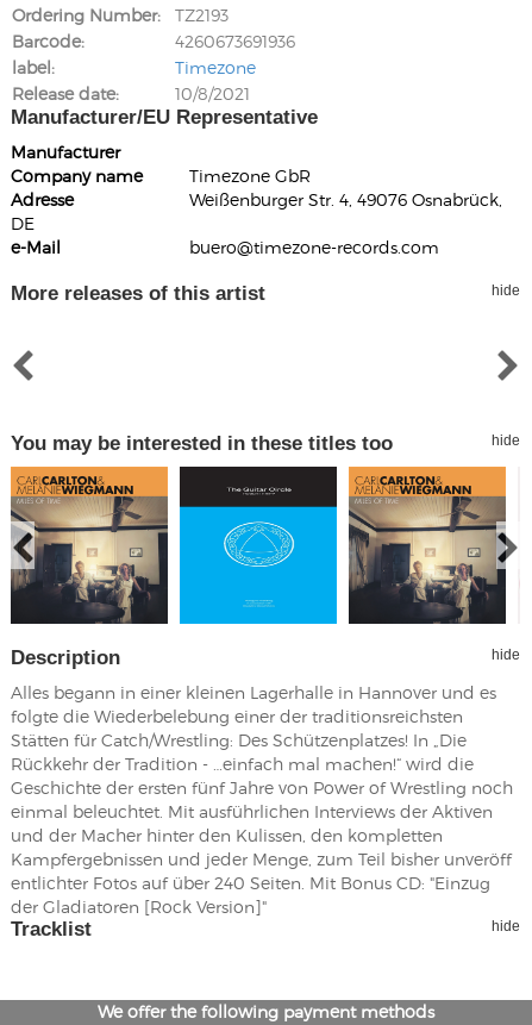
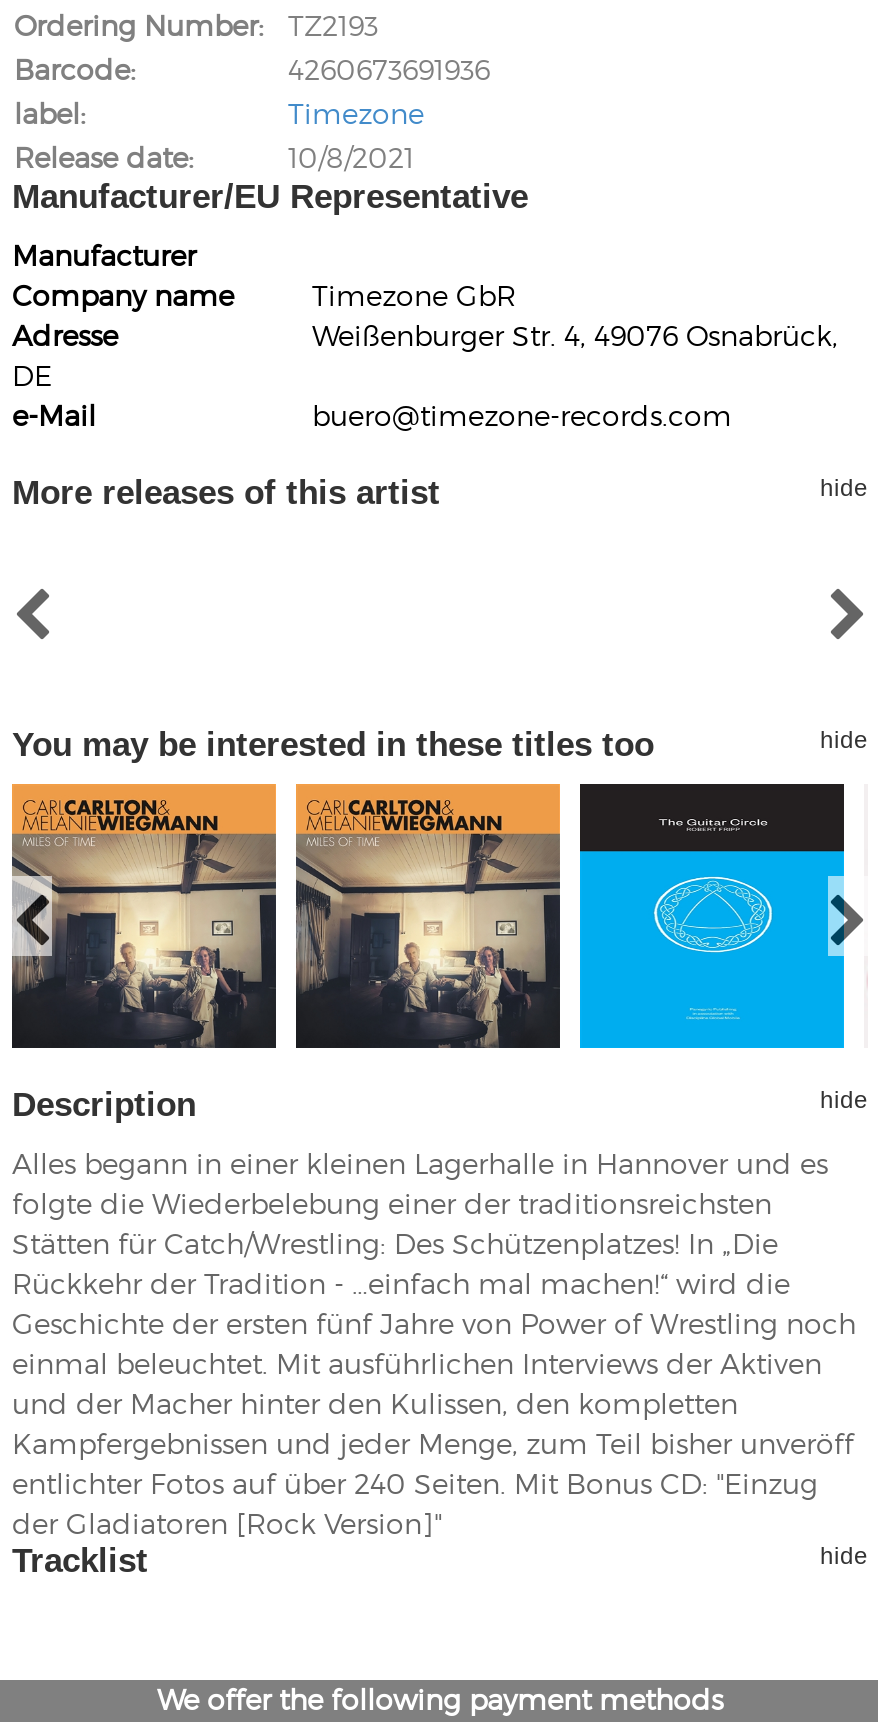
- [image]
+ [image]

- [image]
+ [image]
